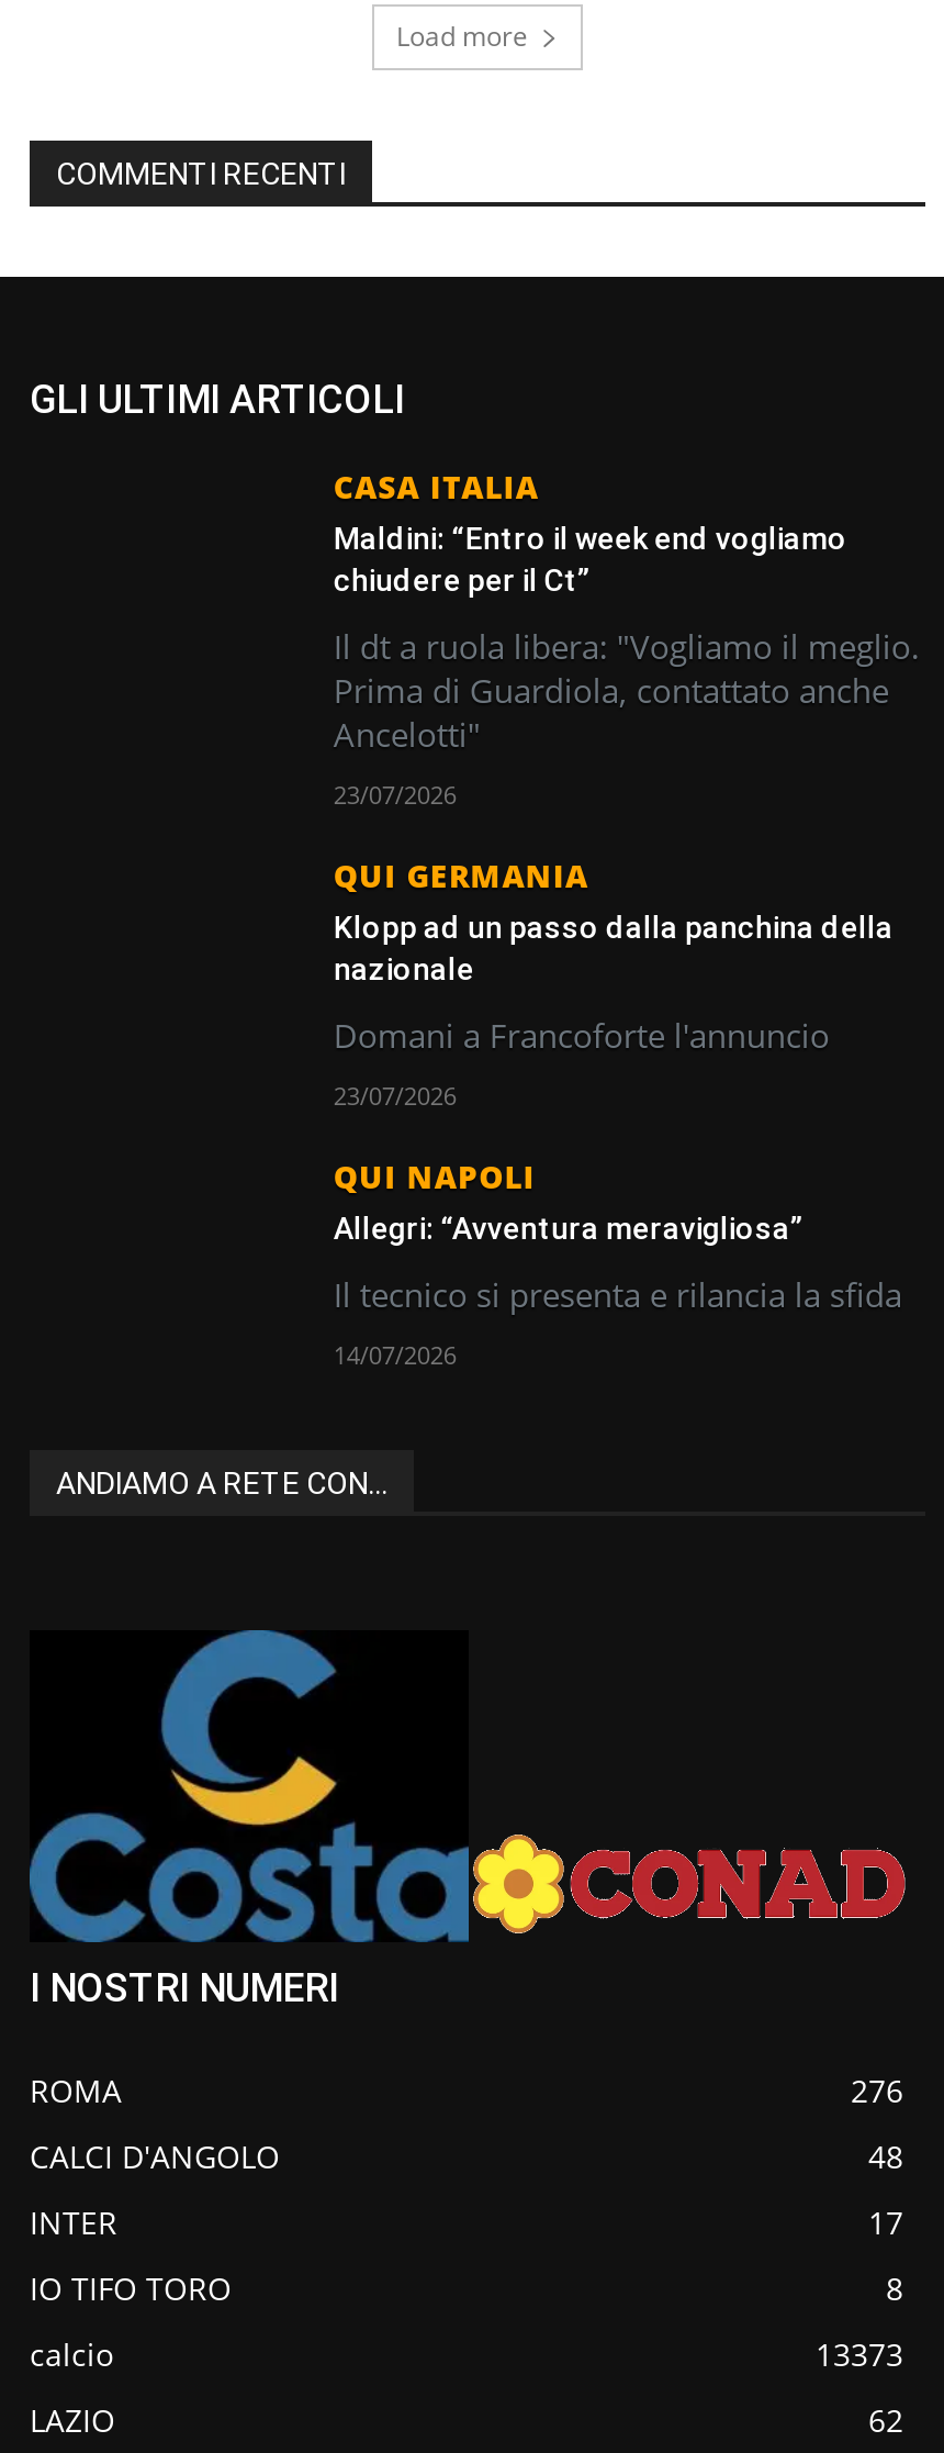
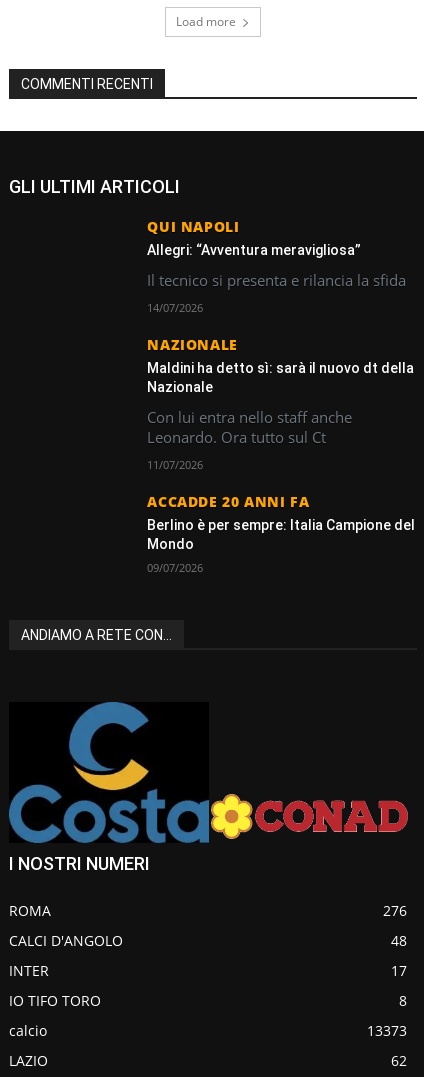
- CASA ITALIA
- Maldini: “Entro il week end vogliamo
- chiudere per il Ct”
- Il dt a ruola libera: "Vogliamo il meglio.
- Prima di Guardiola, contattato anche
- Ancelotti"
- 23/07/2026
- QUI GERMANIA
- Klopp ad un passo dalla panchina della
- nazionale
- Domani a Francoforte l'annuncio
- 23/07/2026

moved up: QUI NAPOLI | Allegri: “Avventura meravigliosa” | Il tecnico si presenta e rilancia la sfida | 14/07/2026

+ NAZIONALE
+ Maldini ha detto sì: sarà il nuovo dt della
+ Nazionale
+ Con lui entra nello staff anche
+ Leonardo. Ora tutto sul Ct
+ 11/07/2026
+ ACCADDE 20 ANNI FA
+ Berlino è per sempre: Italia Campione del
+ Mondo
+ 09/07/2026
